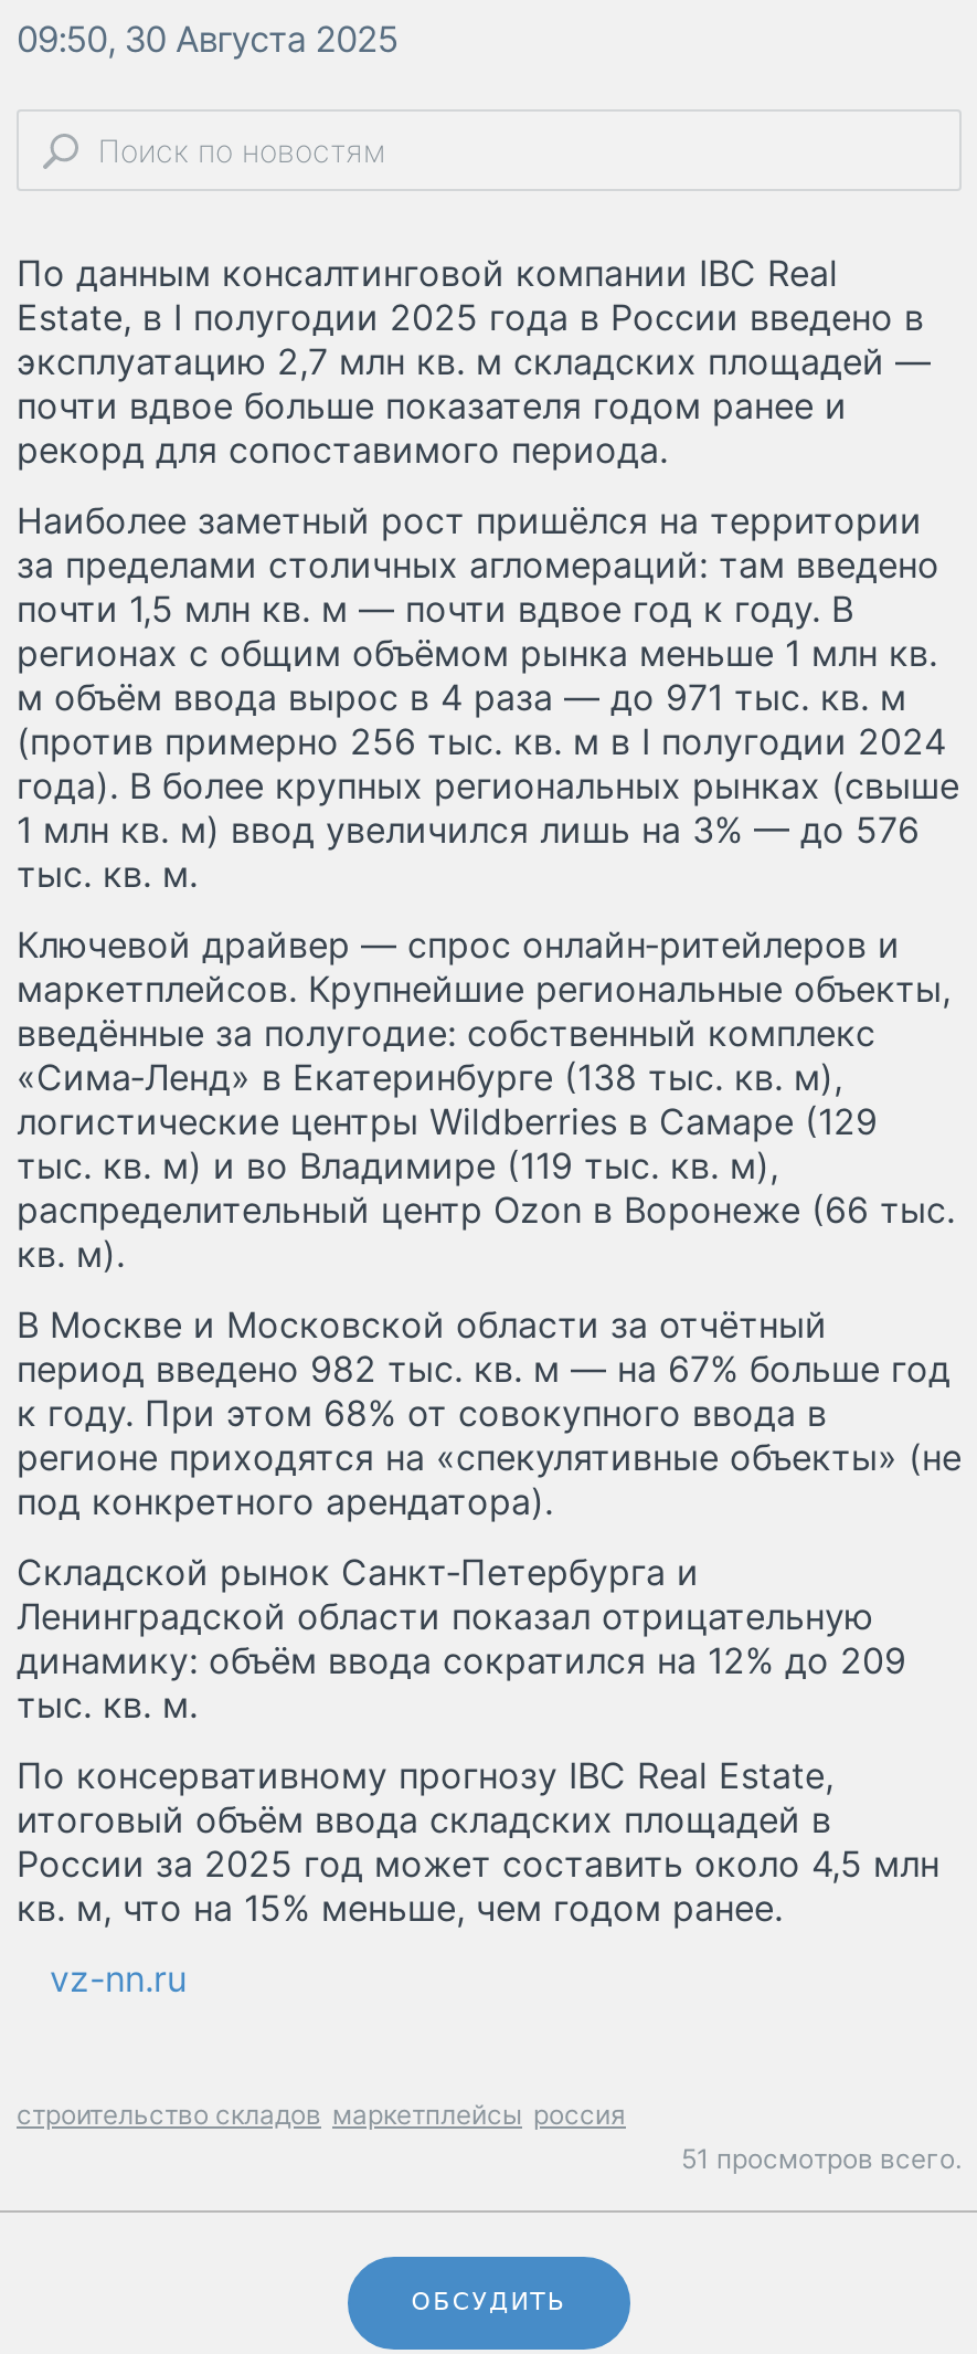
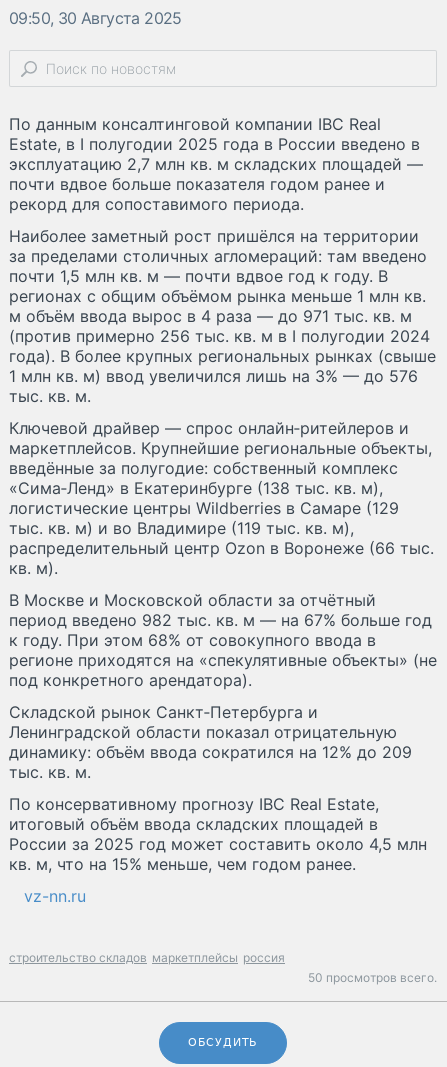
- 51 просмотров всего.
+ 50 просмотров всего.
